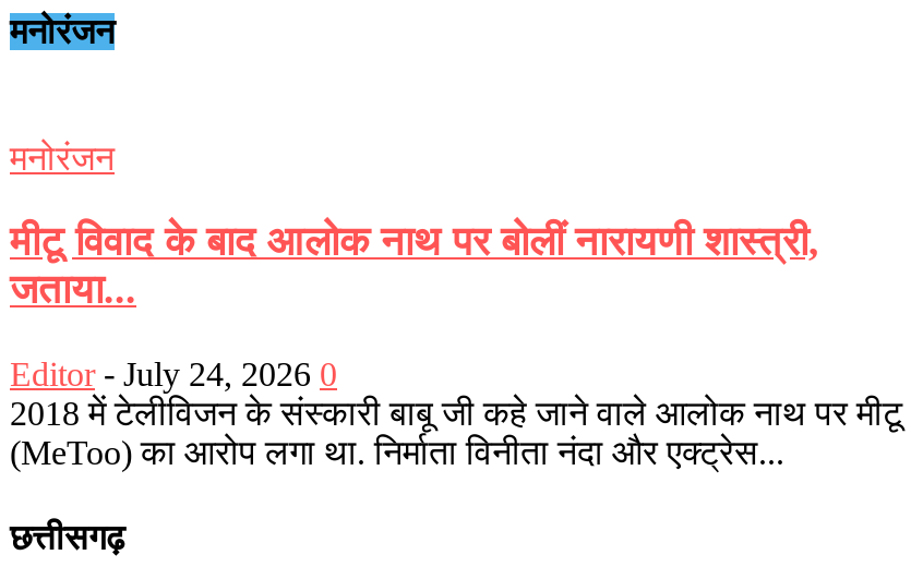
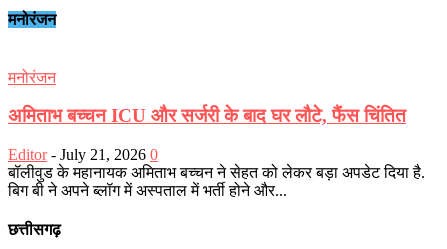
- मीटू विवाद के बाद आलोक नाथ पर बोलीं नारायणी शास्त्री,
- जताया...
+ अमिताभ बच्चन ICU और सर्जरी के बाद घर लौटे, फैंस चिंतित

- Editor - July 24, 2026 0
- 2018 में टेलीविजन के संस्कारी बाबू जी कहे जाने वाले आलोक नाथ पर मीटू
- (MeToo) का आरोप लगा था. निर्माता विनीता नंदा और एक्ट्रेस...
+ Editor - July 21, 2026 0
+ बॉलीवुड के महानायक अमिताभ बच्चन ने सेहत को लेकर बड़ा अपडेट दिया है.
+ बिग बी ने अपने ब्लॉग में अस्पताल में भर्ती होने और...
